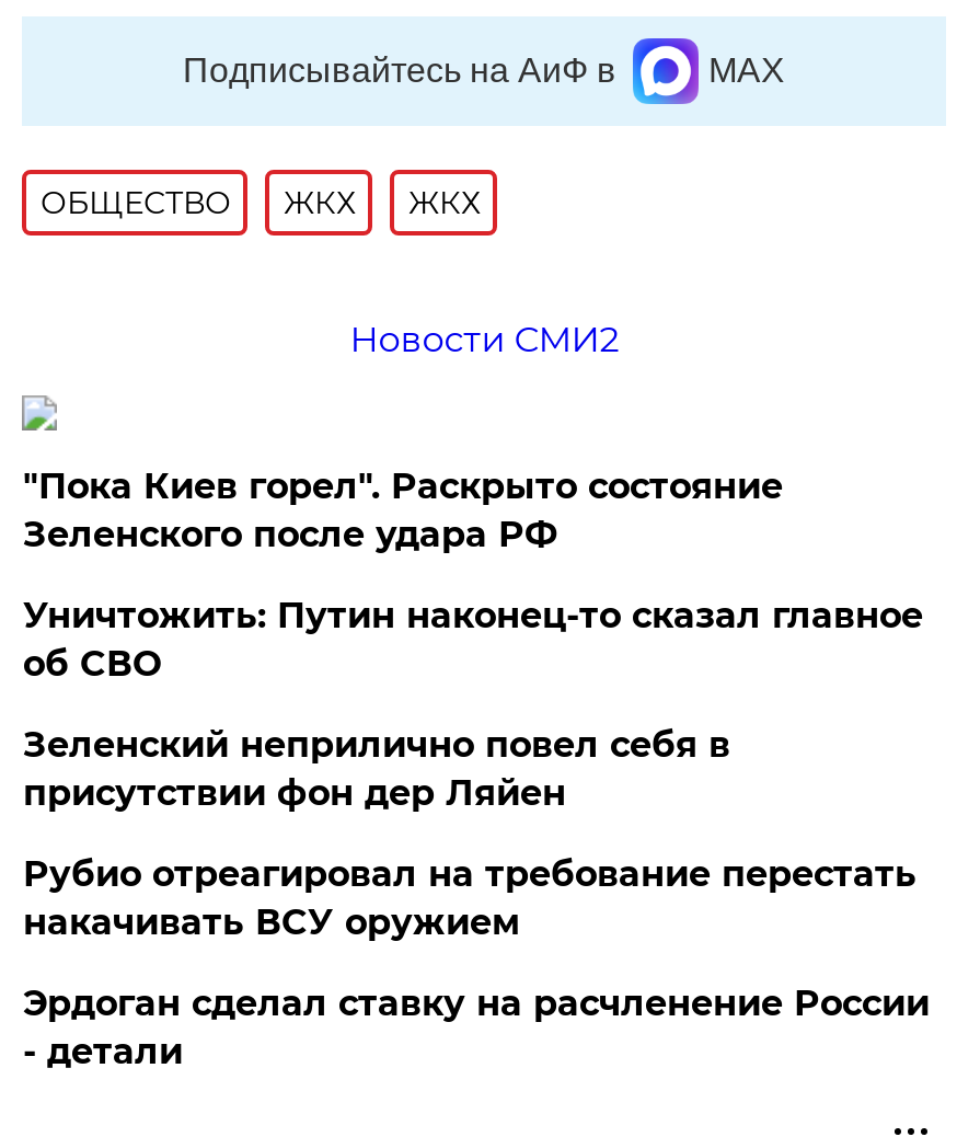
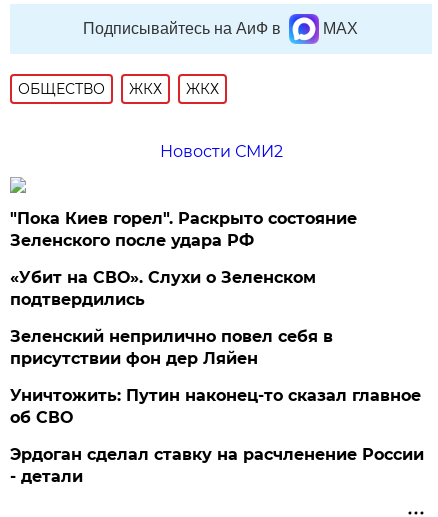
+ «Убит на СВО». Слухи о Зеленском
+ подтвердились

moved down: Уничтожить: Путин наконец-то сказал главное | об СВО

- Рубио отреагировал на требование перестать
- накачивать ВСУ оружием
